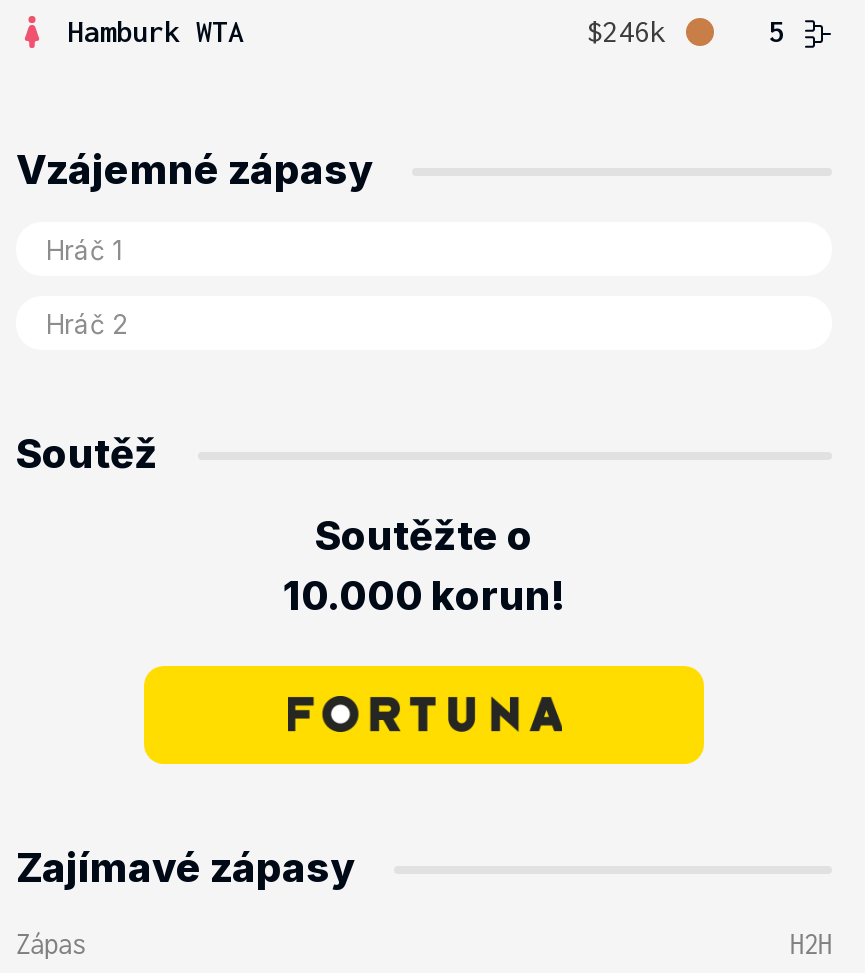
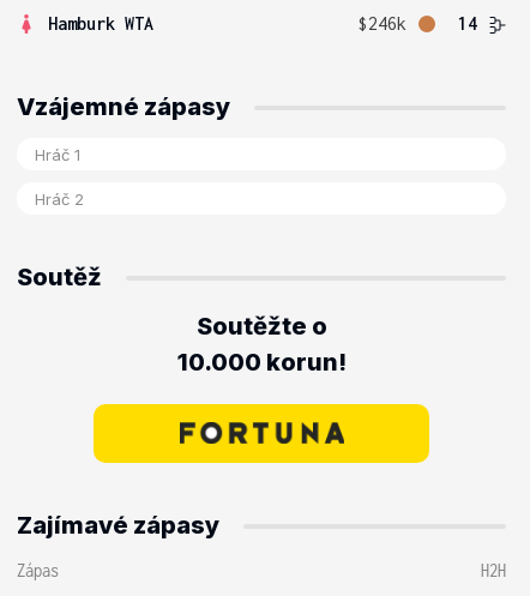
- 5
+ 14
